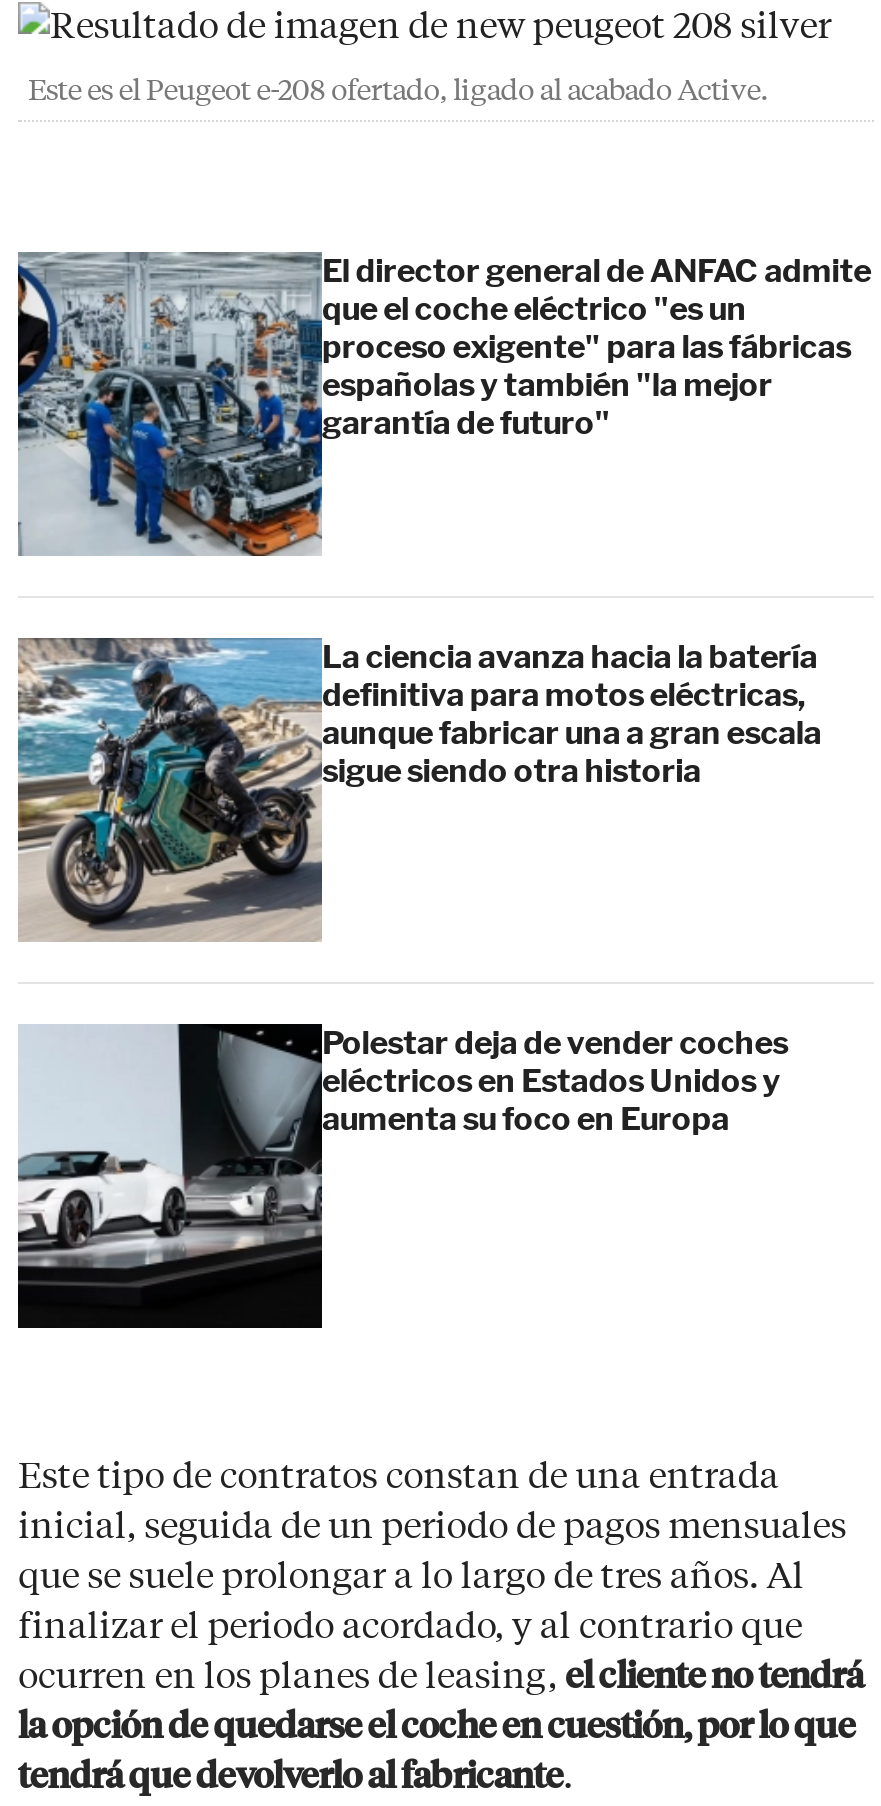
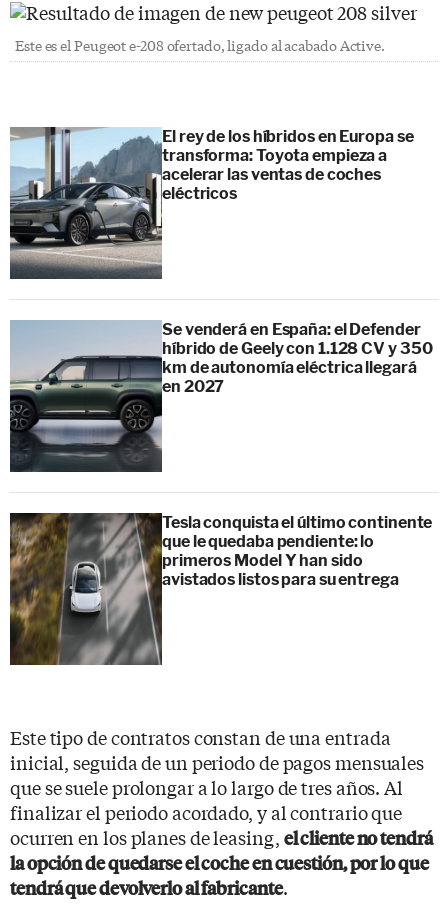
- [image]
- El director general de ANFAC admite
- que el coche eléctrico "es un
- proceso exigente" para las fábricas
- españolas y también "la mejor
- garantía de futuro"
+ [image]
+ El rey de los híbridos en Europa se
+ transforma: Toyota empieza a
+ acelerar las ventas de coches
+ eléctricos

- [image]
- La ciencia avanza hacia la batería
- definitiva para motos eléctricas,
- aunque fabricar una a gran escala
- sigue siendo otra historia
+ [image]
+ Se venderá en España: el Defender
+ híbrido de Geely con 1.128 CV y 350
+ km de autonomía eléctrica llegará
+ en 2027

- [image]
- Polestar deja de vender coches
- eléctricos en Estados Unidos y
- aumenta su foco en Europa
+ [image]
+ Tesla conquista el último continente
+ que le quedaba pendiente: lo
+ primeros Model Y han sido
+ avistados listos para su entrega
